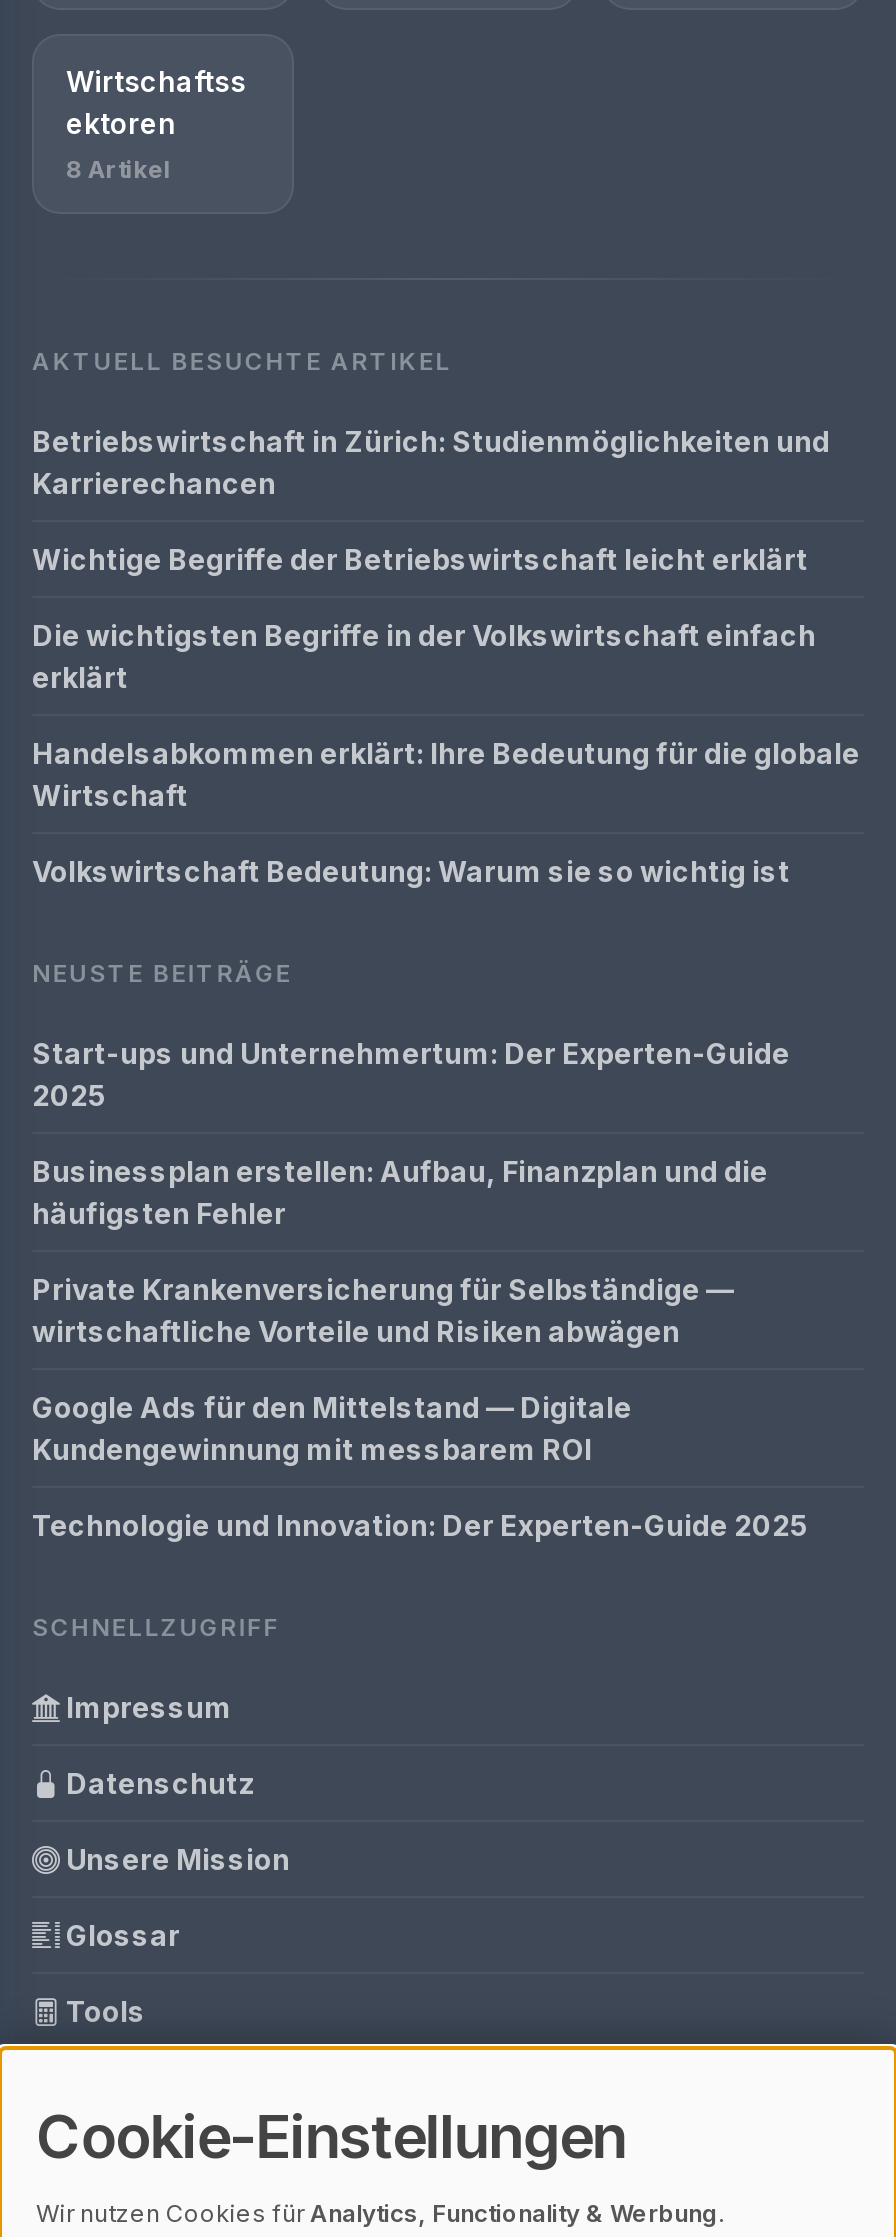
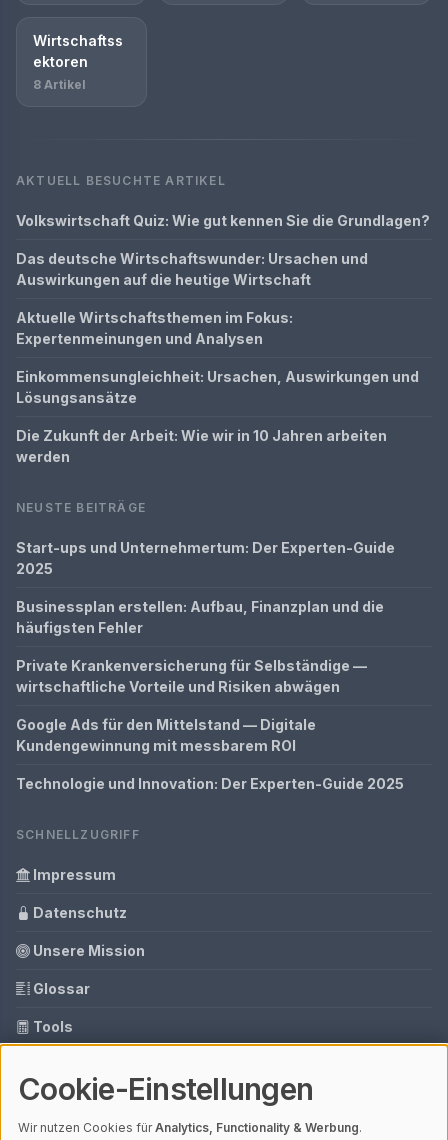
- Betriebswirtschaft in Zürich: Studienmöglichkeiten und
- Karrierechancen
+ Volkswirtschaft Quiz: Wie gut kennen Sie die Grundlagen?

- Wichtige Begriffe der Betriebswirtschaft leicht erklärt
+ Das deutsche Wirtschaftswunder: Ursachen und
+ Auswirkungen auf die heutige Wirtschaft

- Die wichtigsten Begriffe in der Volkswirtschaft einfach
- erklärt
+ Aktuelle Wirtschaftsthemen im Fokus:
+ Expertenmeinungen und Analysen

- Handelsabkommen erklärt: Ihre Bedeutung für die globale
- Wirtschaft
+ Einkommensungleichheit: Ursachen, Auswirkungen und
+ Lösungsansätze

- Volkswirtschaft Bedeutung: Warum sie so wichtig ist
+ Die Zukunft der Arbeit: Wie wir in 10 Jahren arbeiten
+ werden
